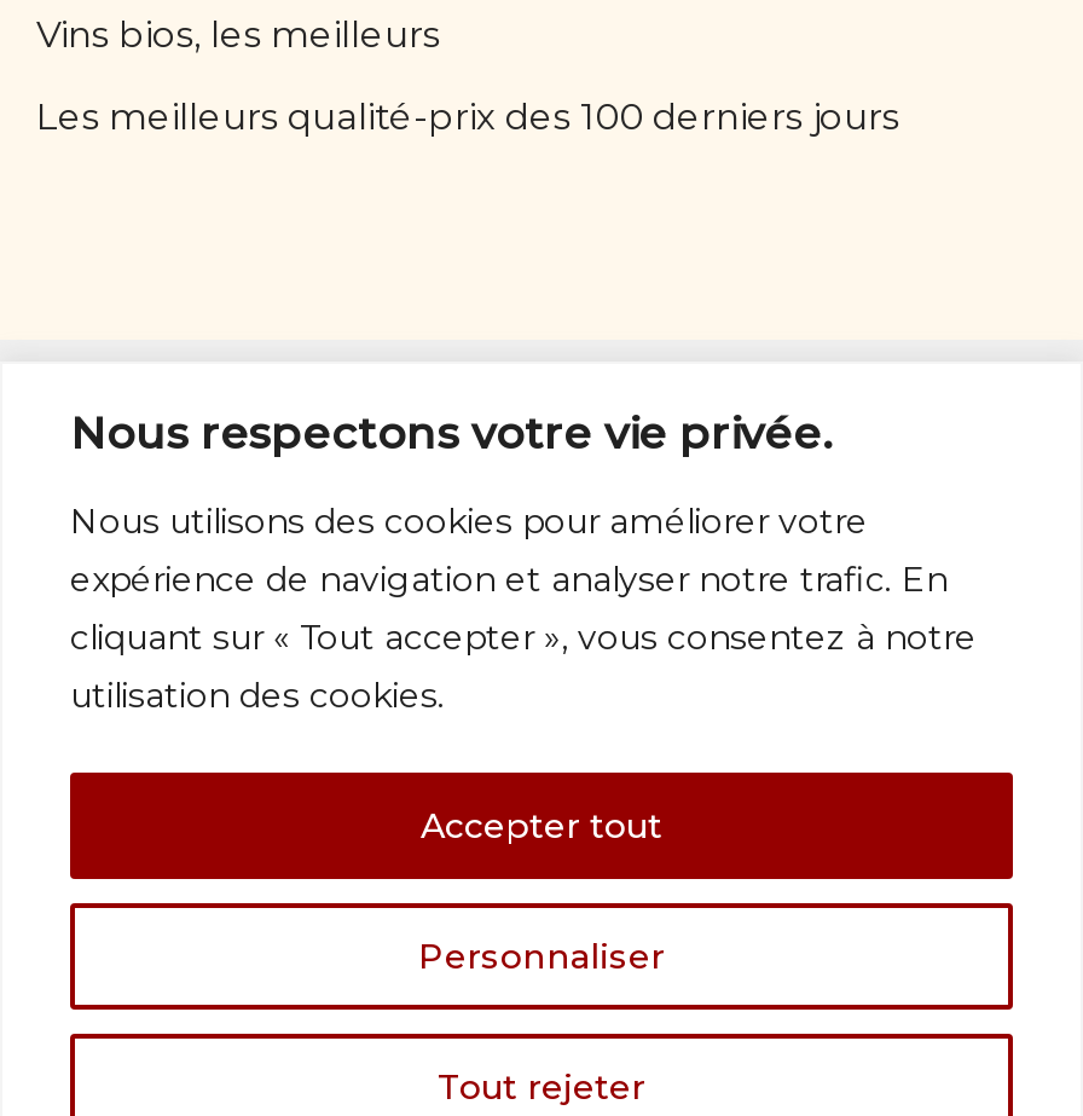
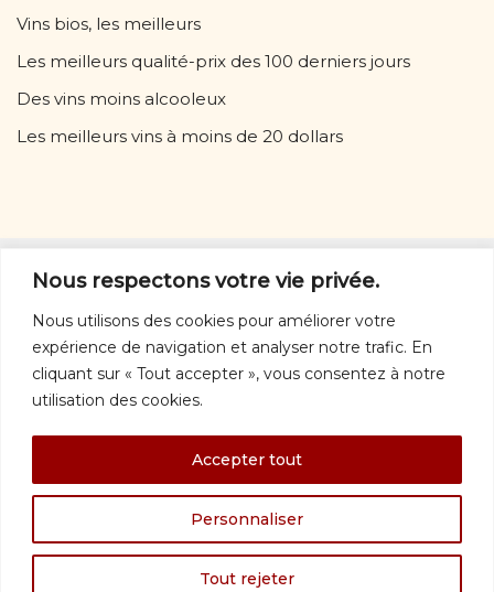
+ Des vins moins alcooleux
+ Les meilleurs vins à moins de 20 dollars
